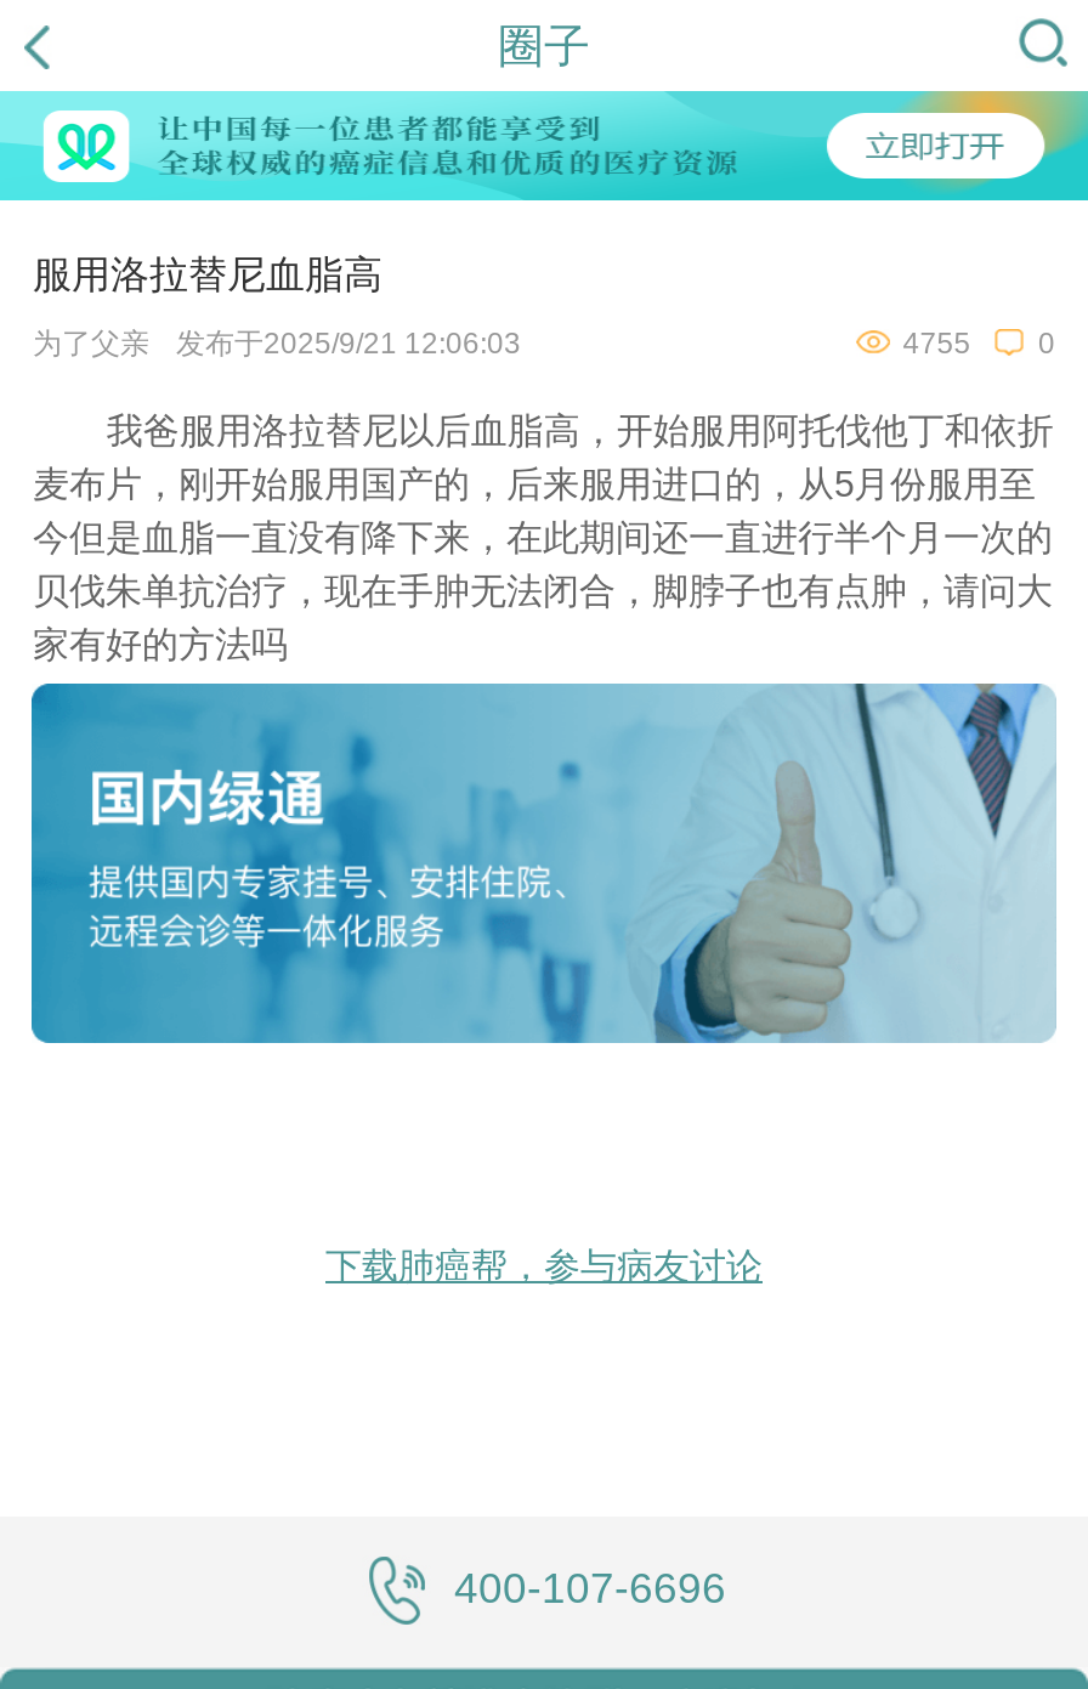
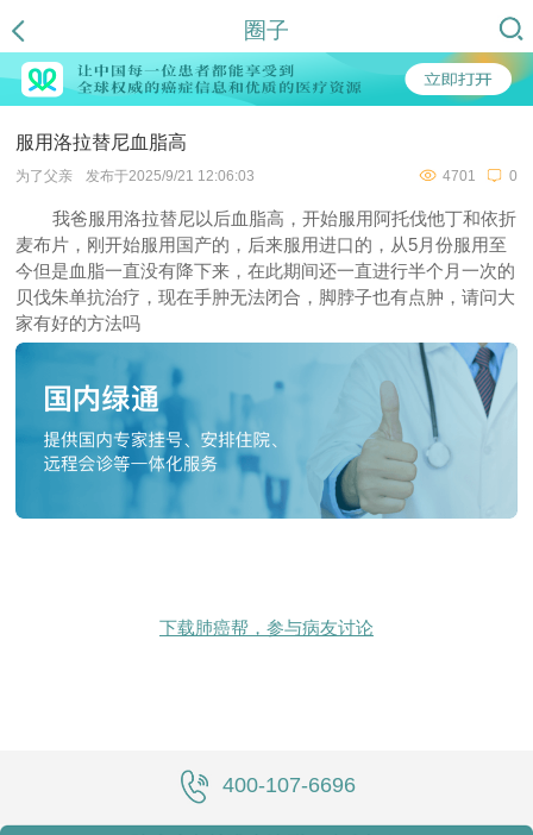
- 4755 0
+ 4701 0
